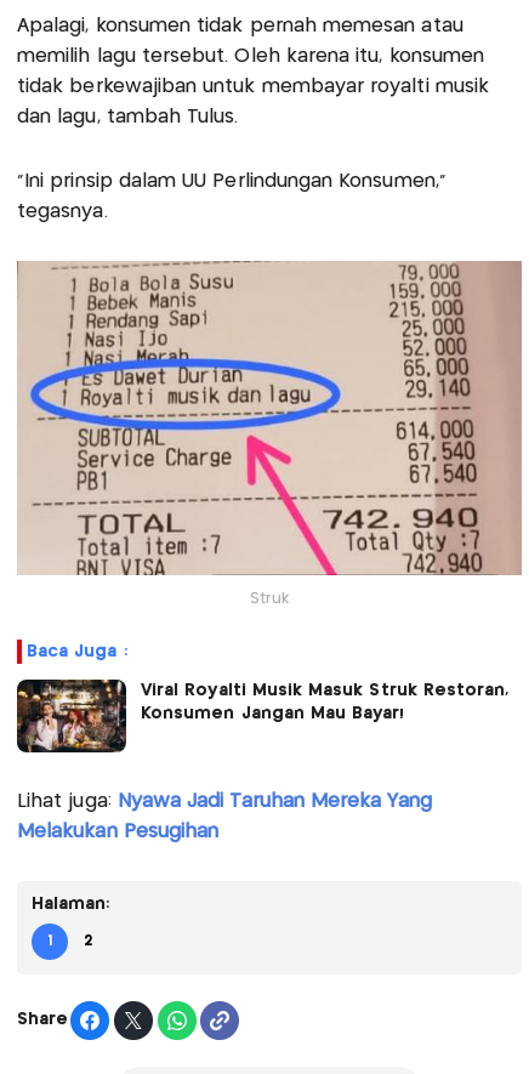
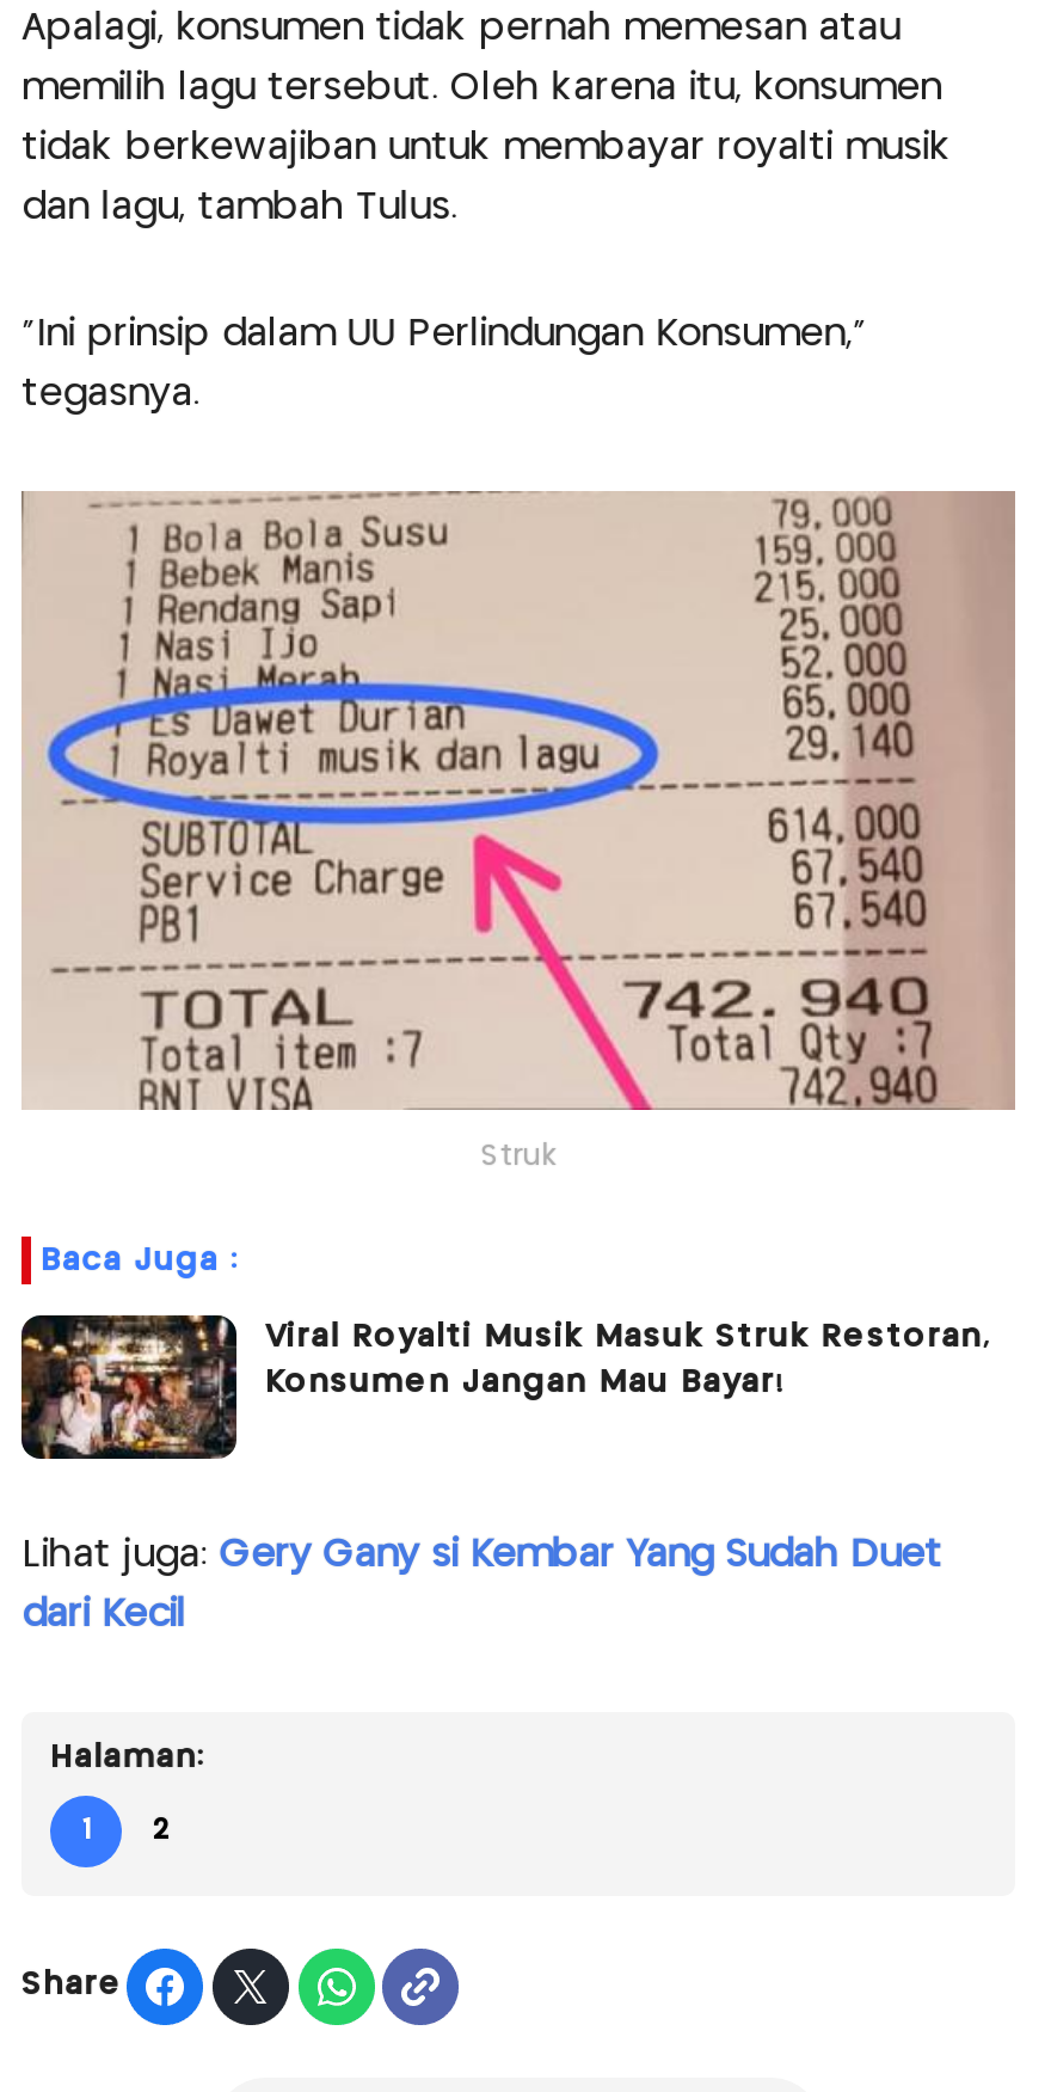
- Lihat juga: Nyawa Jadi Taruhan Mereka Yang
+ Lihat juga: Gery Gany si Kembar Yang Sudah Duet

- Melakukan Pesugihan
+ dari Kecil
